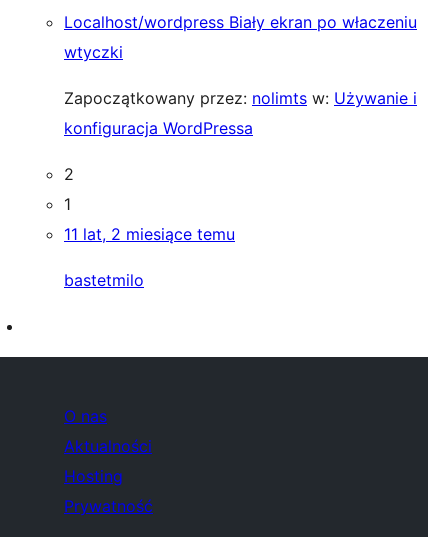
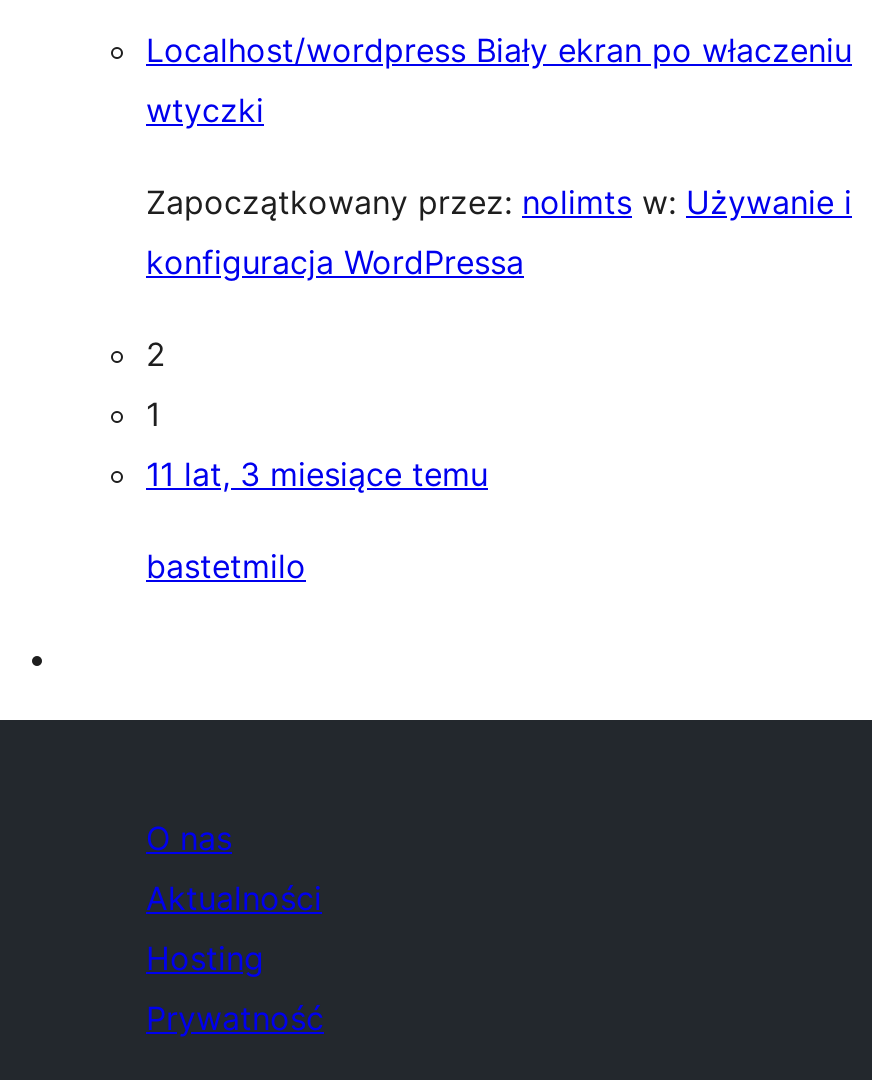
- 11 lat, 2 miesiące temu
+ 11 lat, 3 miesiące temu
